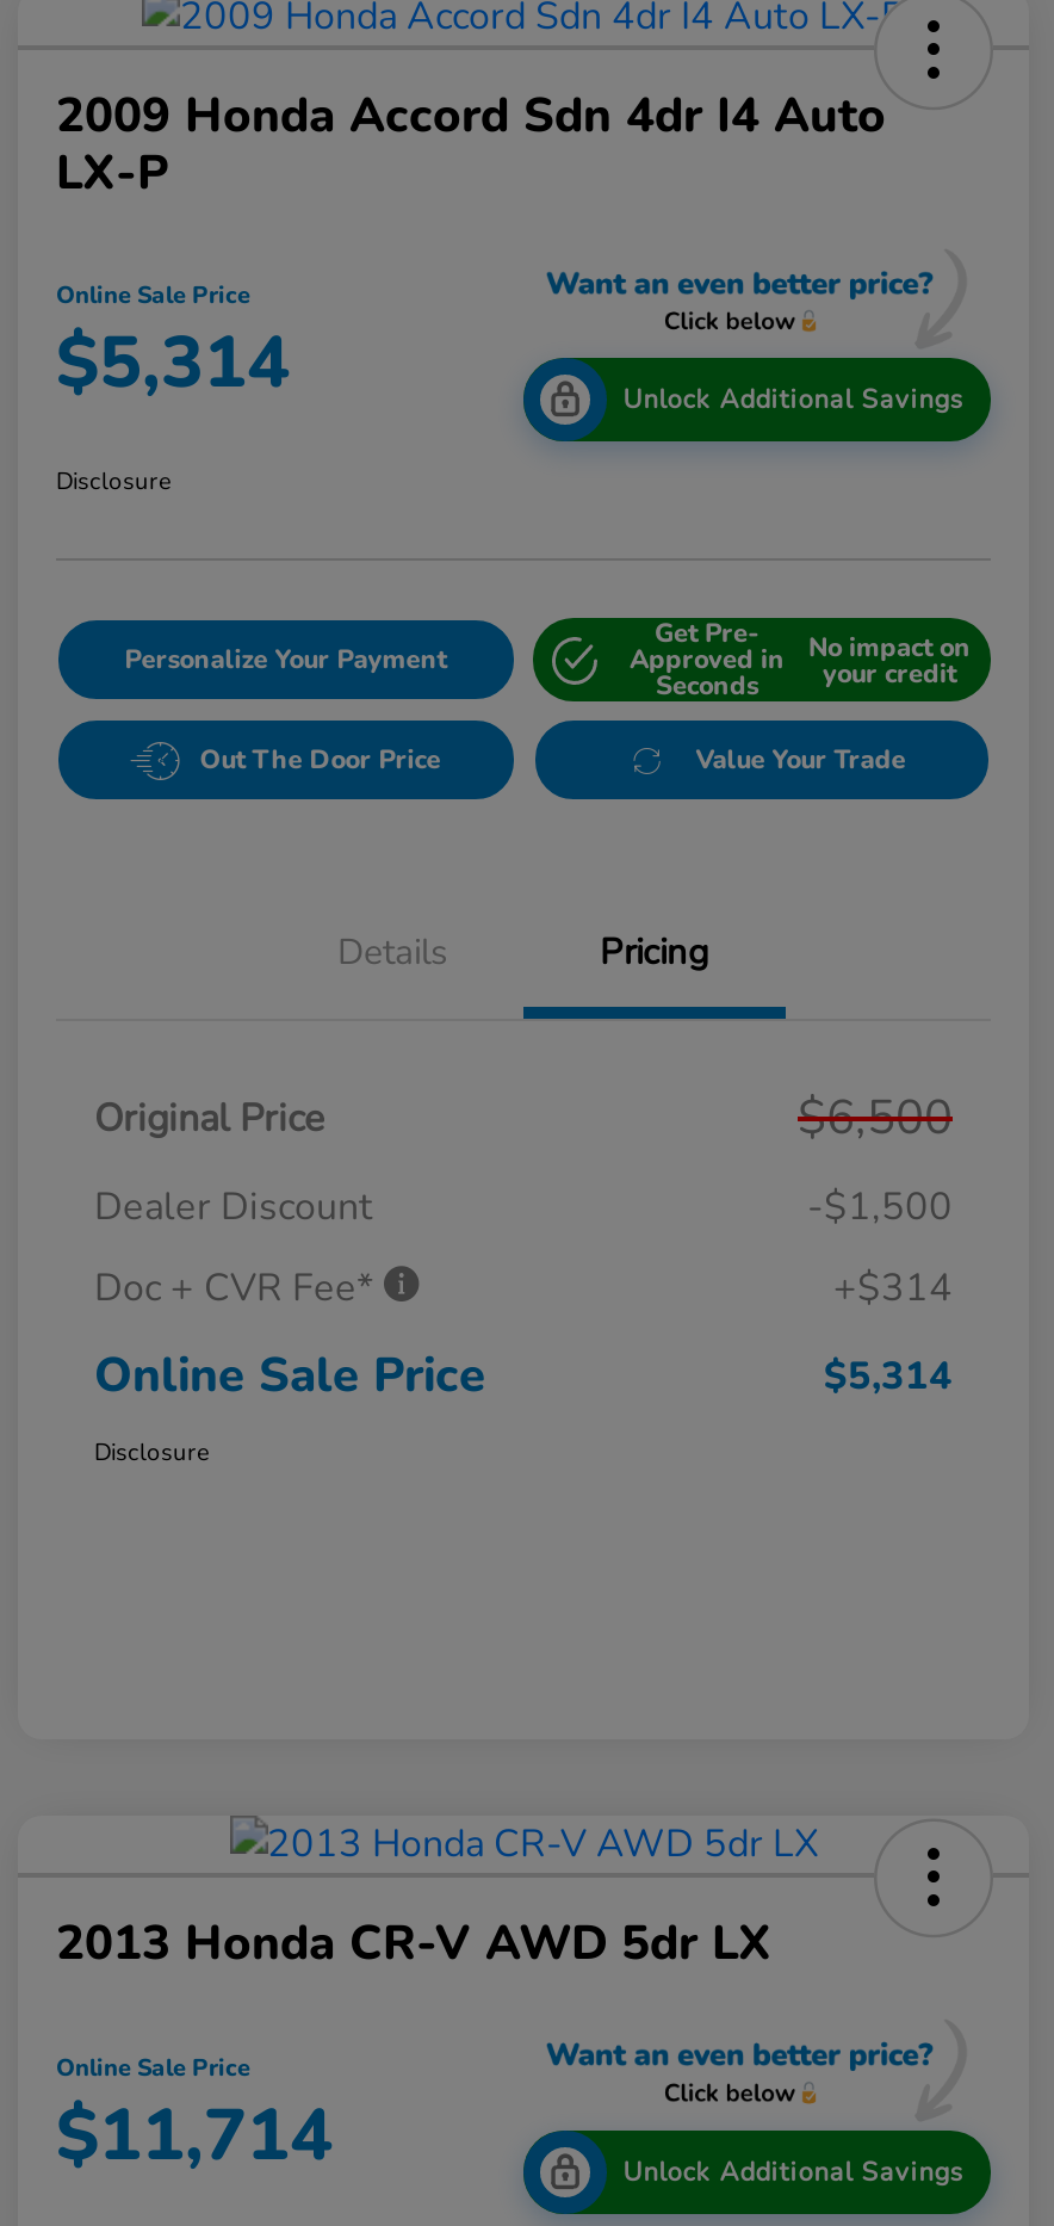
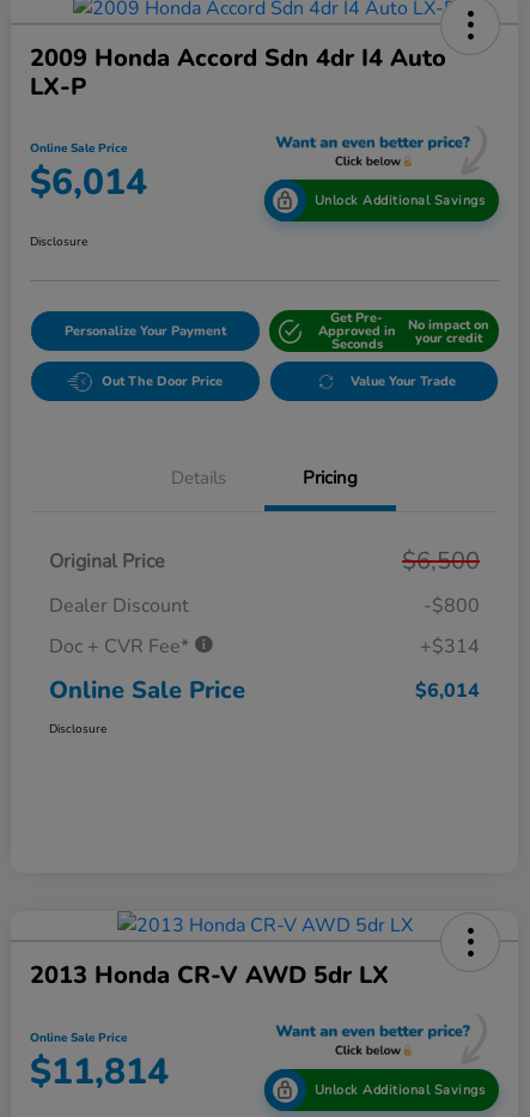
- $5,314
+ $6,014

- -$1,500
+ -$800

- $5,314
+ $6,014

- $11,714
+ $11,814
